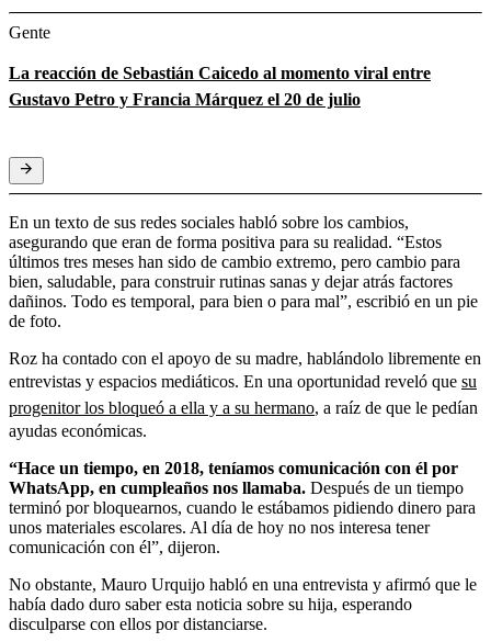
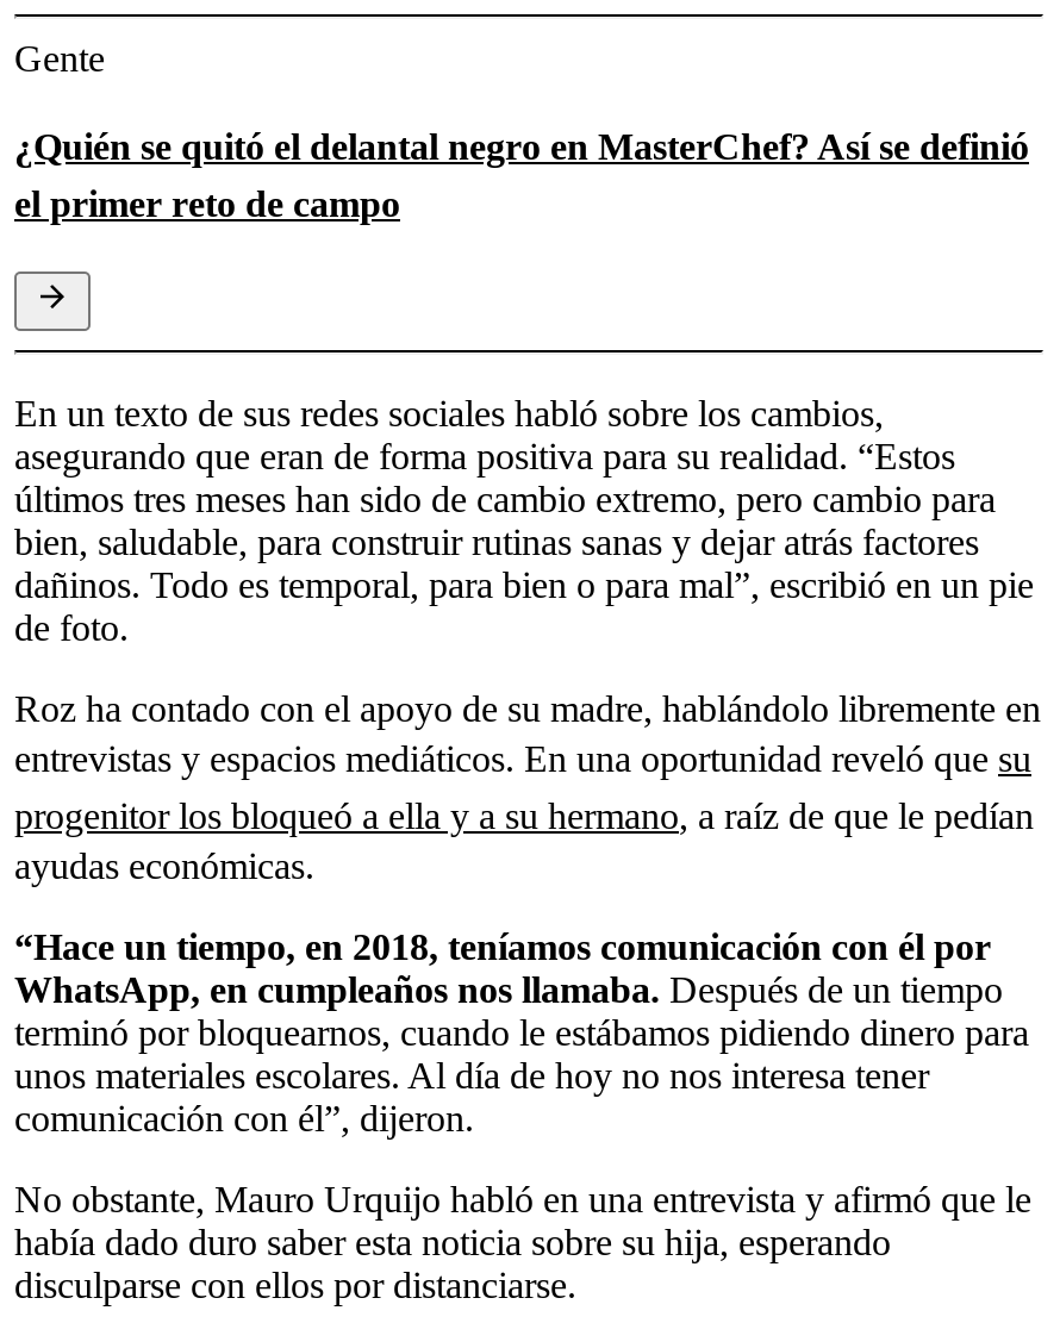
- La reacción de Sebastián Caicedo al momento viral entre
- Gustavo Petro y Francia Márquez el 20 de julio
+ ¿Quién se quitó el delantal negro en MasterChef? Así se definió
+ el primer reto de campo
